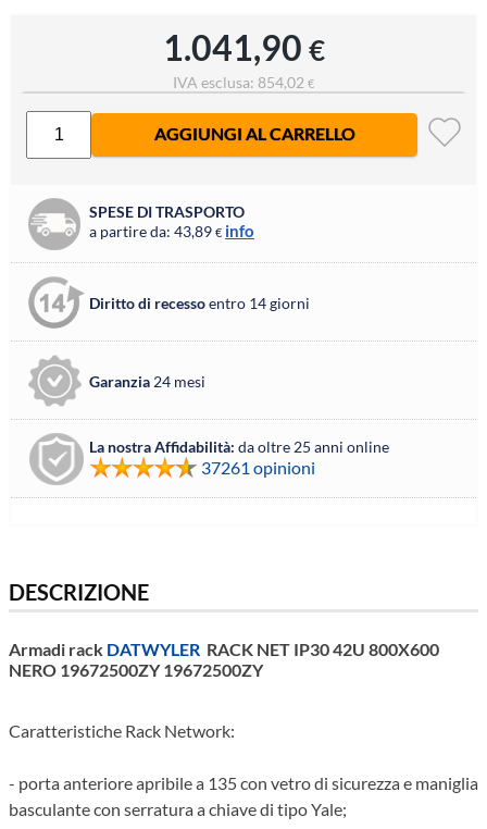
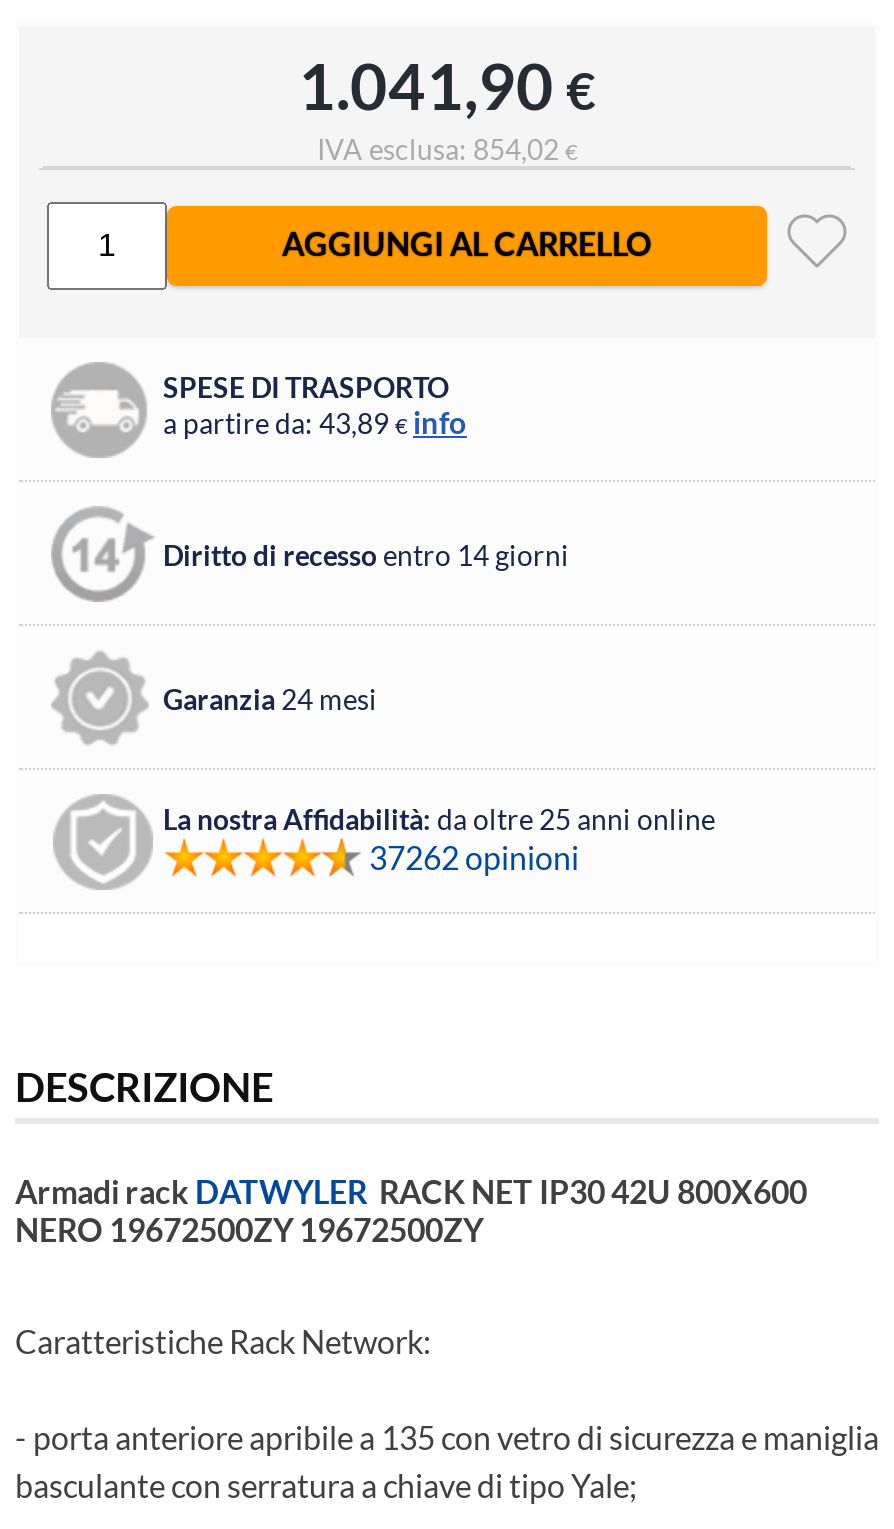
- 37261 opinioni
+ 37262 opinioni
